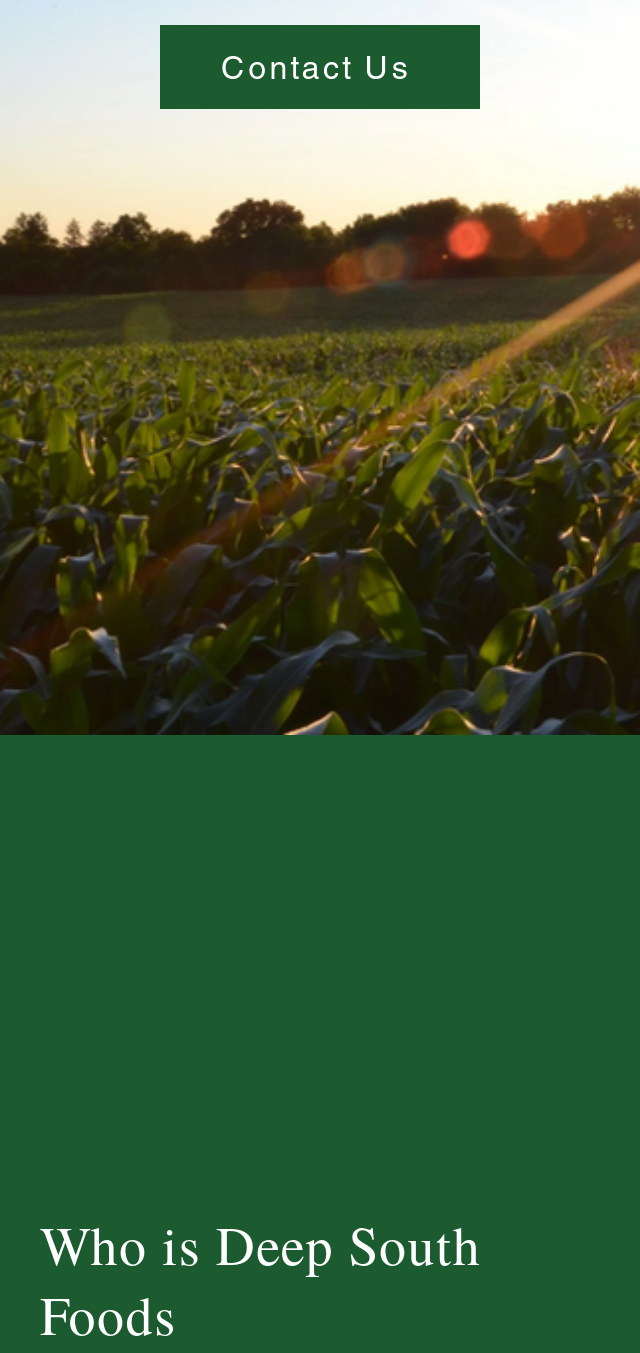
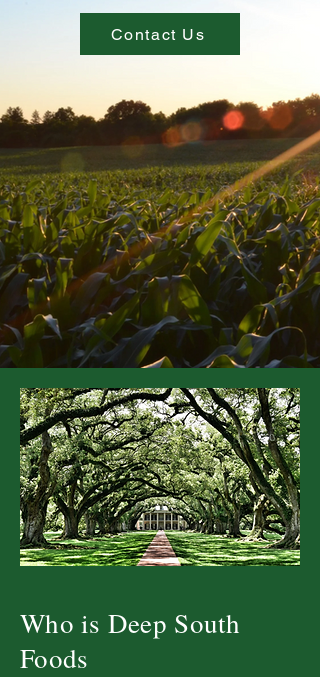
+ [image]
